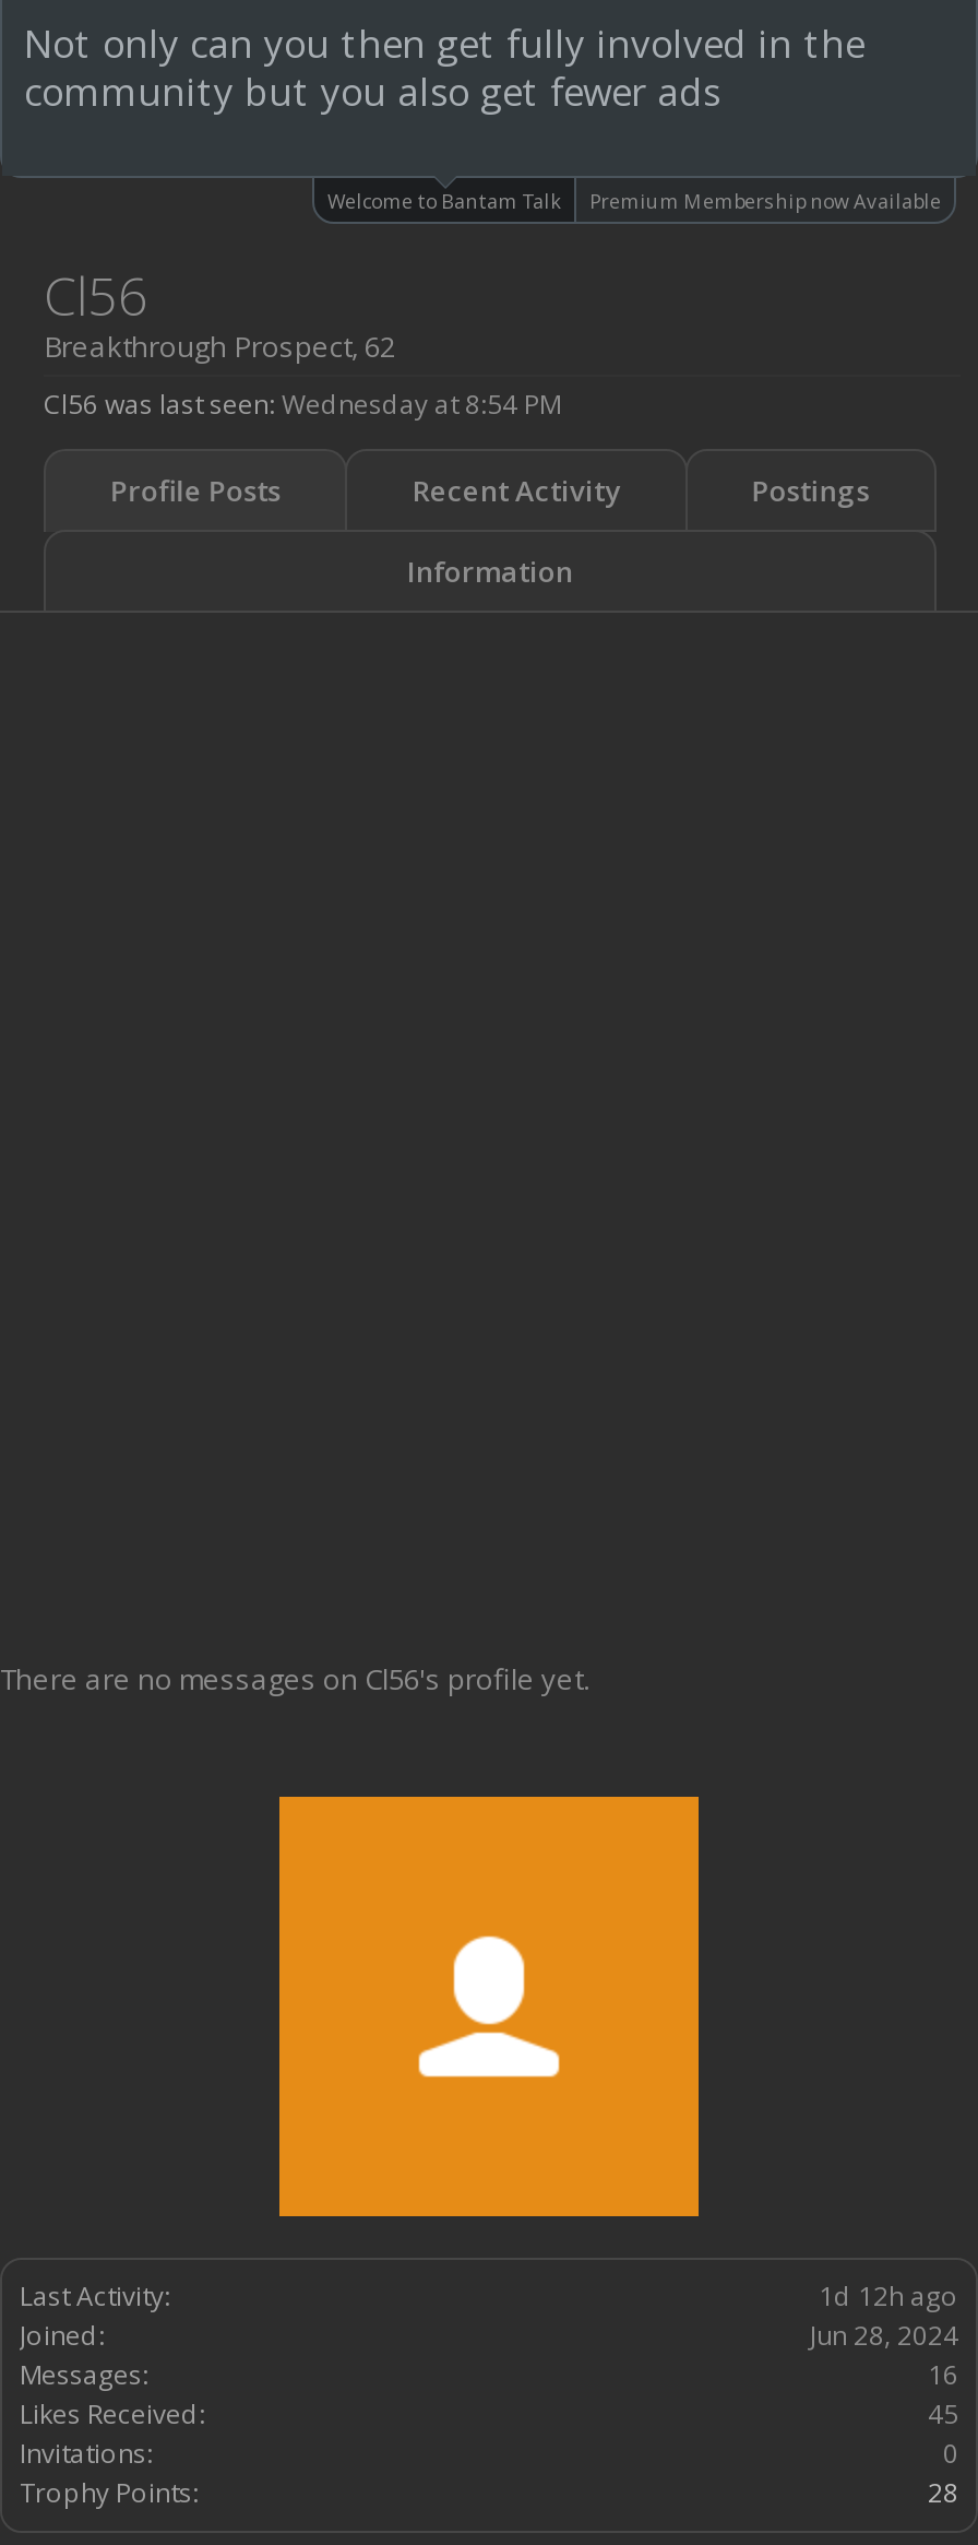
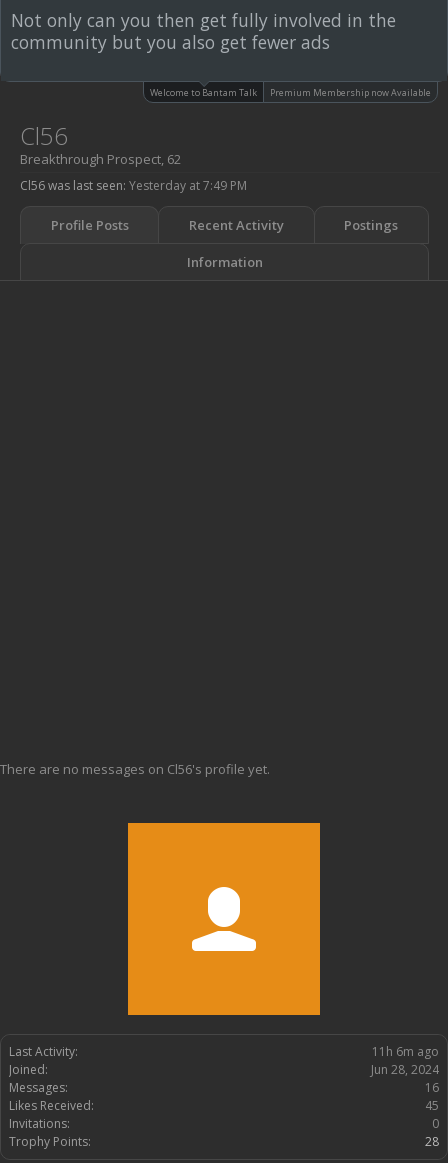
- Cl56 was last seen: Wednesday at 8:54 PM
+ Cl56 was last seen: Yesterday at 7:49 PM

- 1d 12h ago
+ 11h 6m ago
